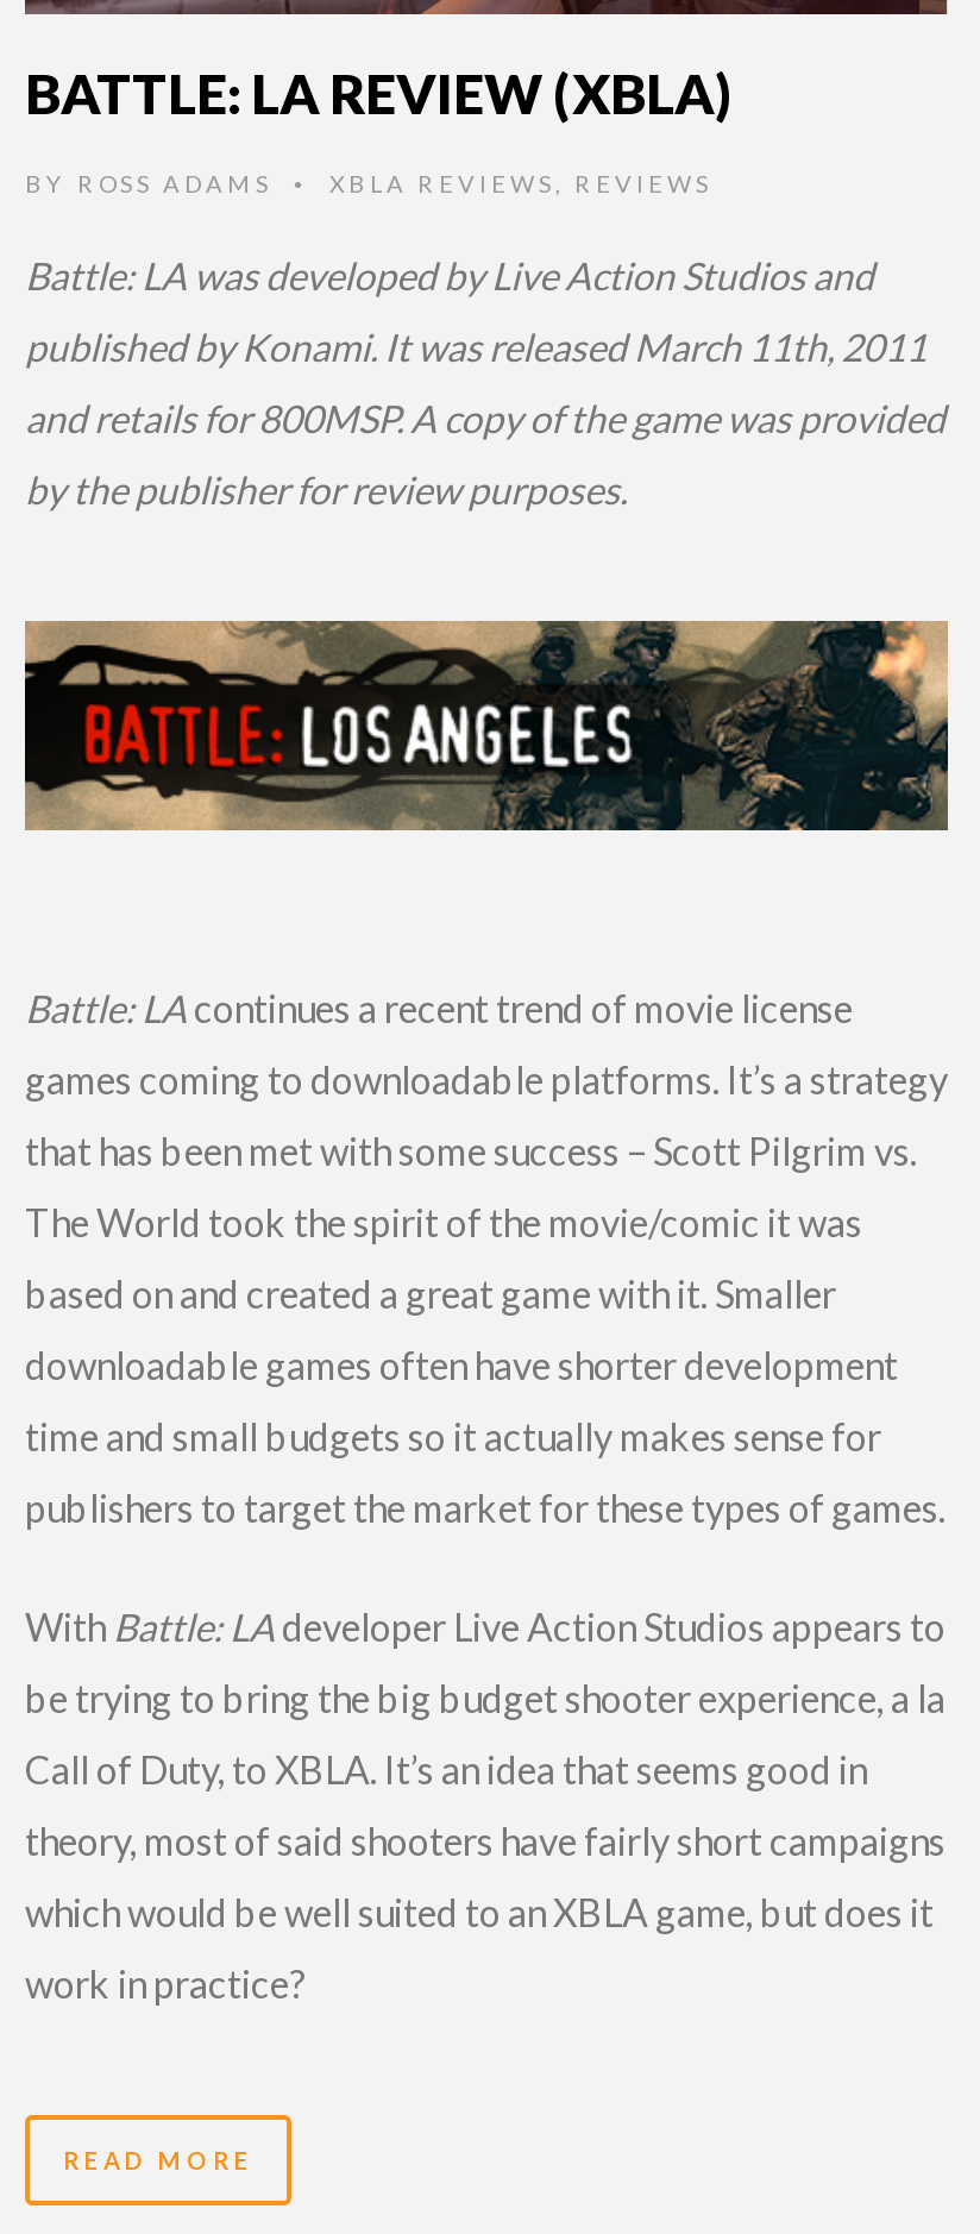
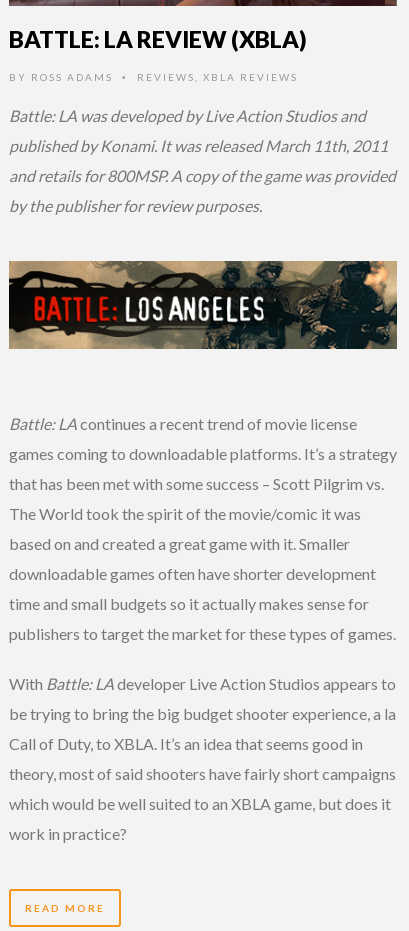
- BY ROSS ADAMS • XBLA REVIEWS, REVIEWS
+ BY ROSS ADAMS • REVIEWS, XBLA REVIEWS
